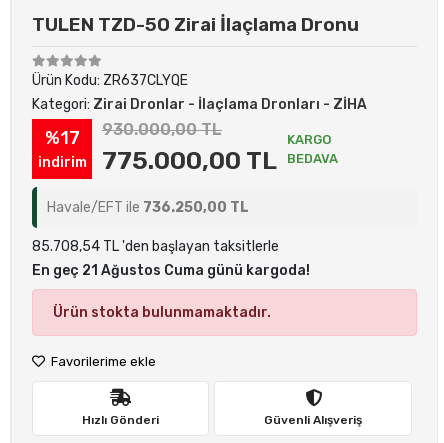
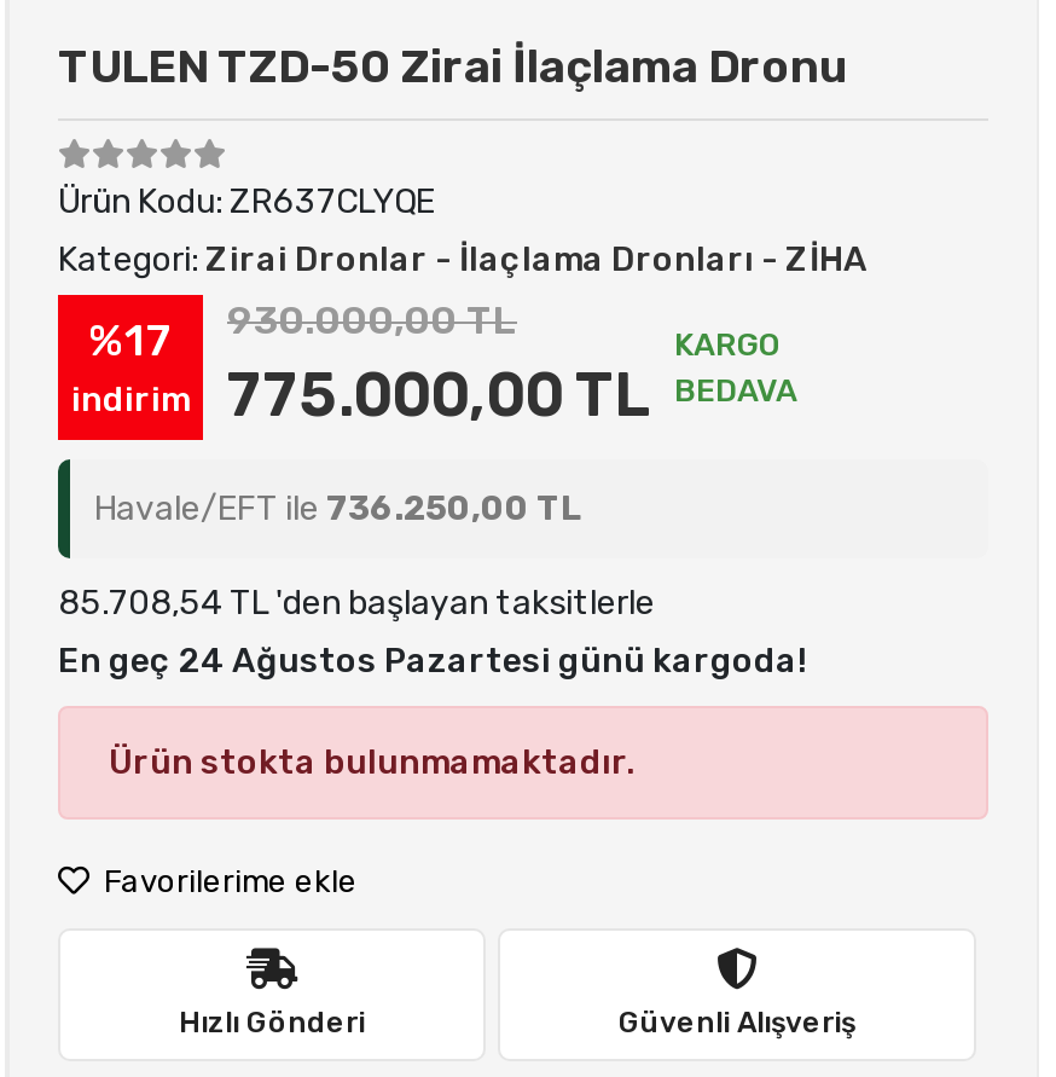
- En geç 21 Ağustos Cuma günü kargoda!
+ En geç 24 Ağustos Pazartesi günü kargoda!
